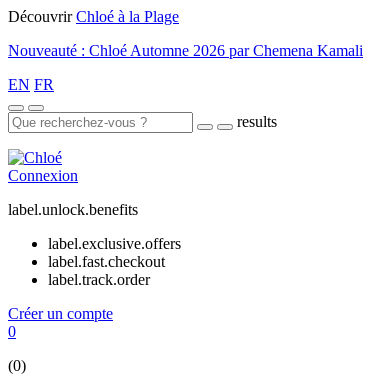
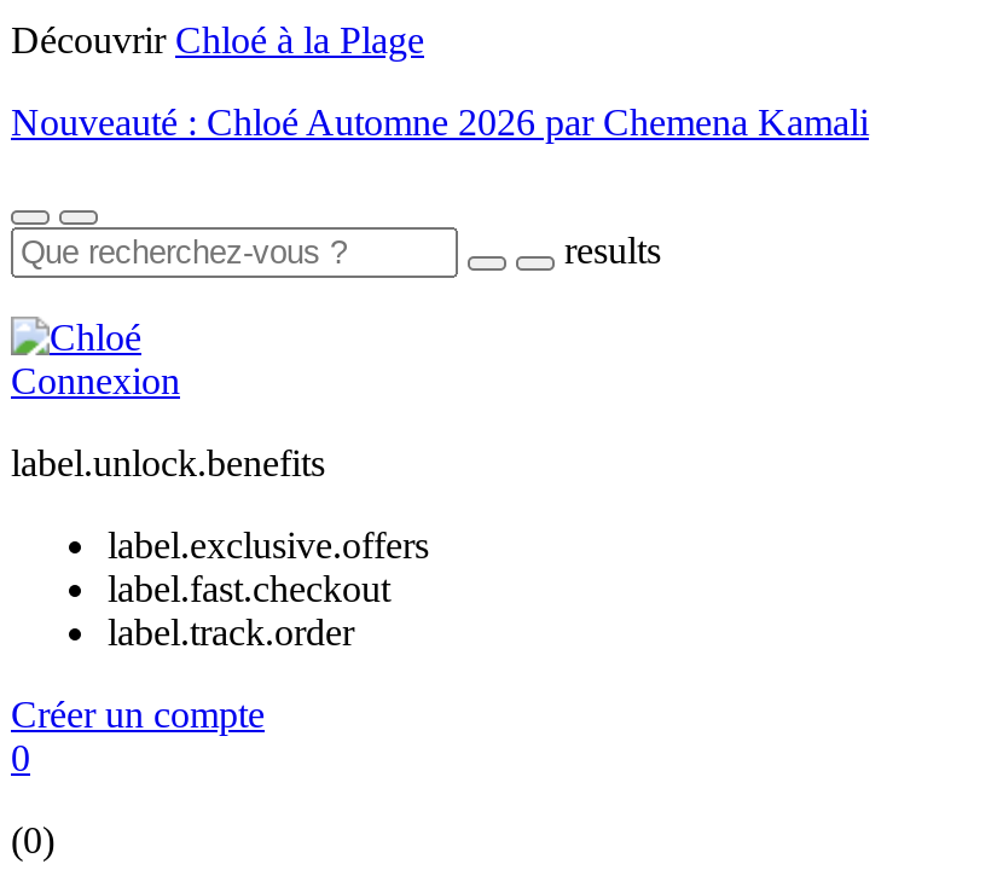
- EN FR
